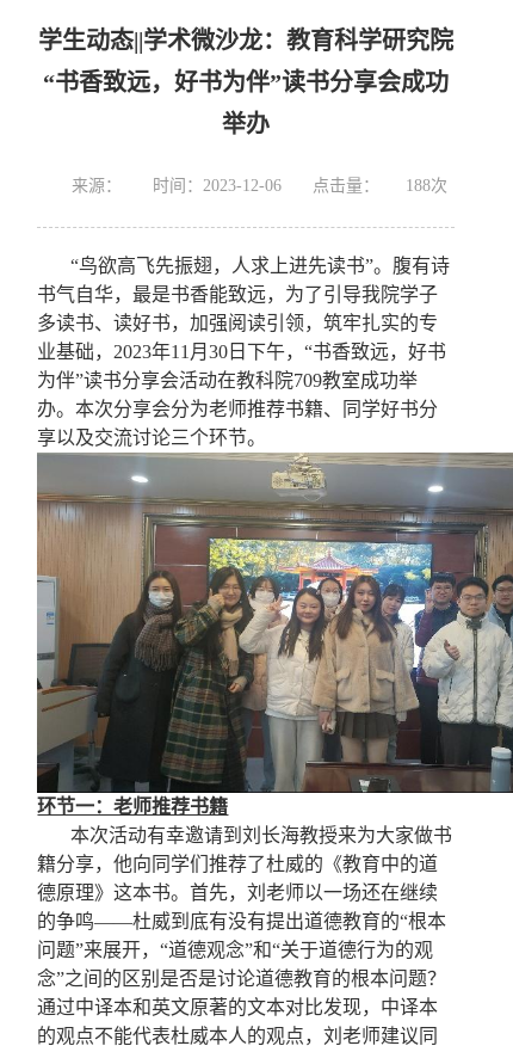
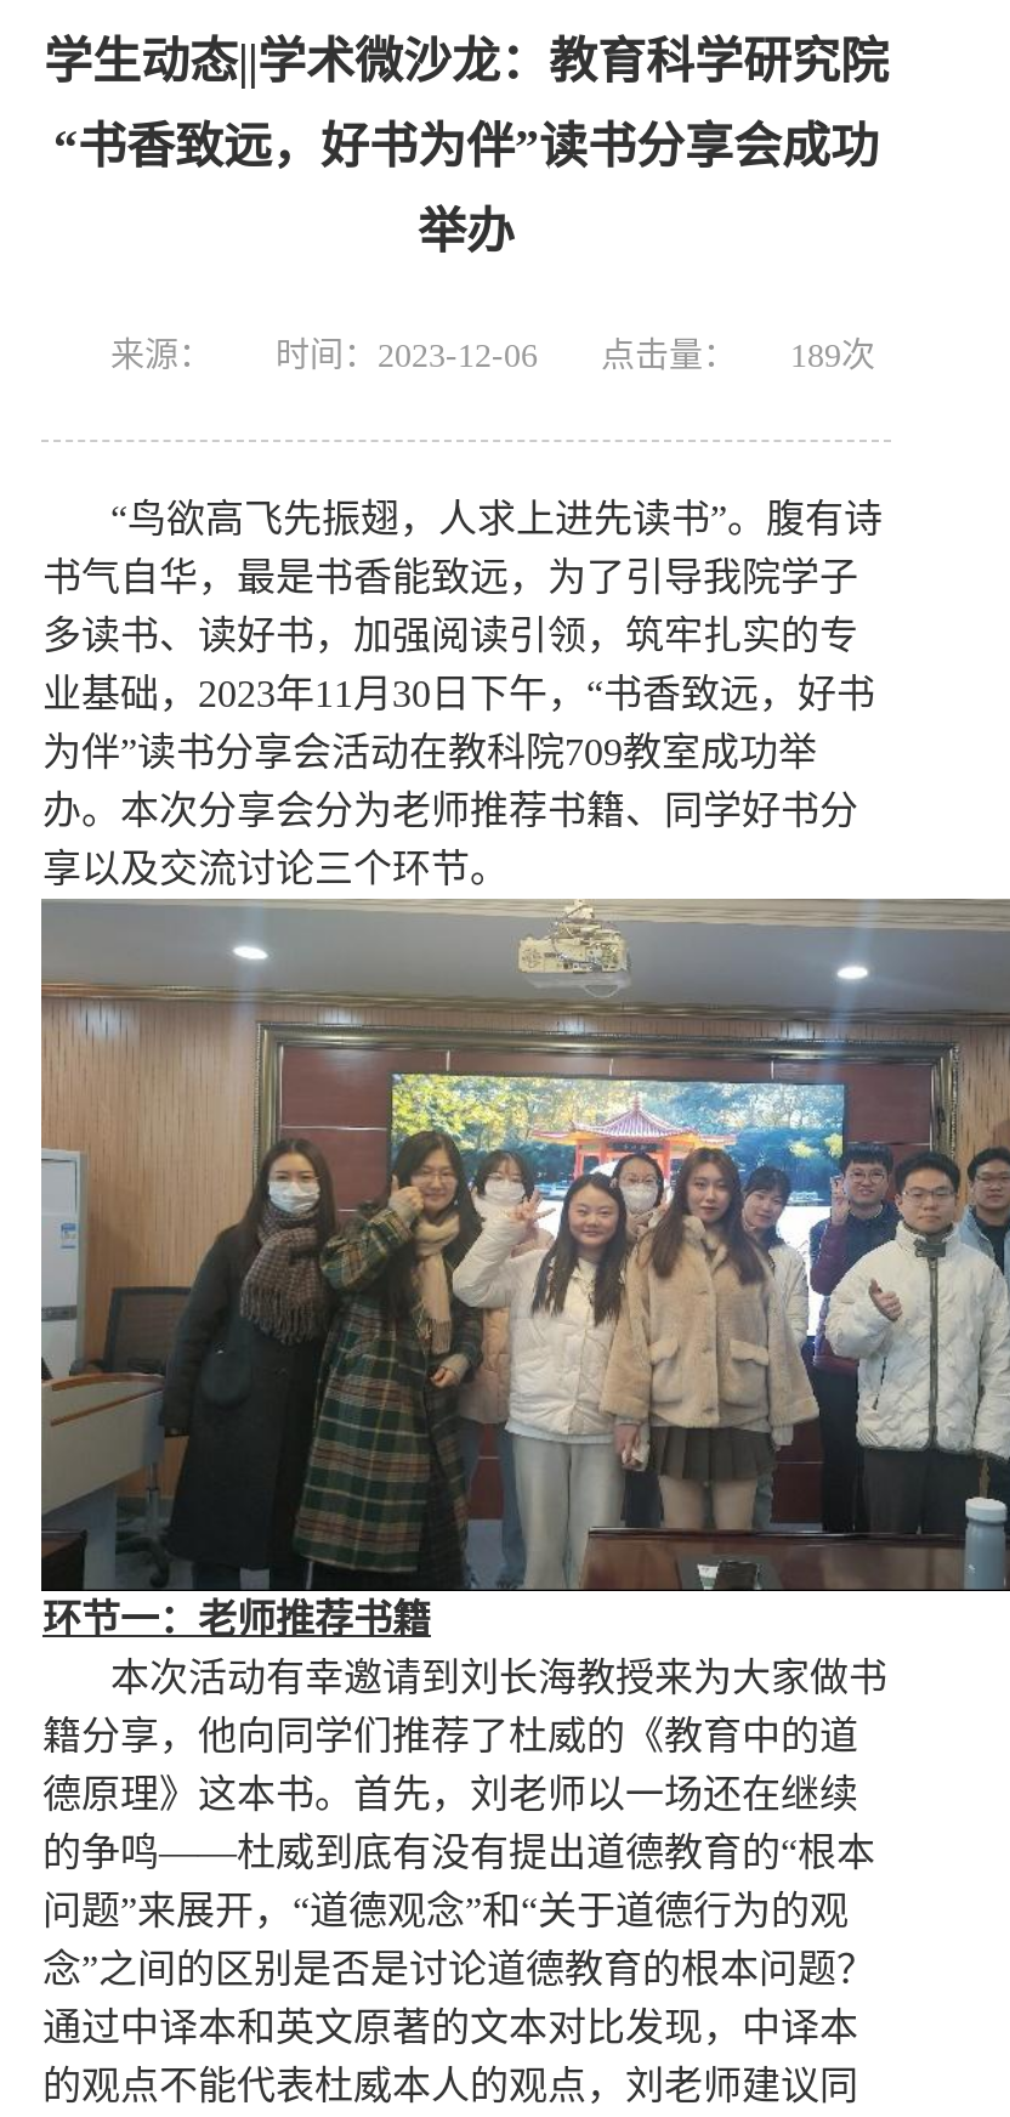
- 来源： 时间：2023-12-06 点击量： 188次
+ 来源： 时间：2023-12-06 点击量： 189次
